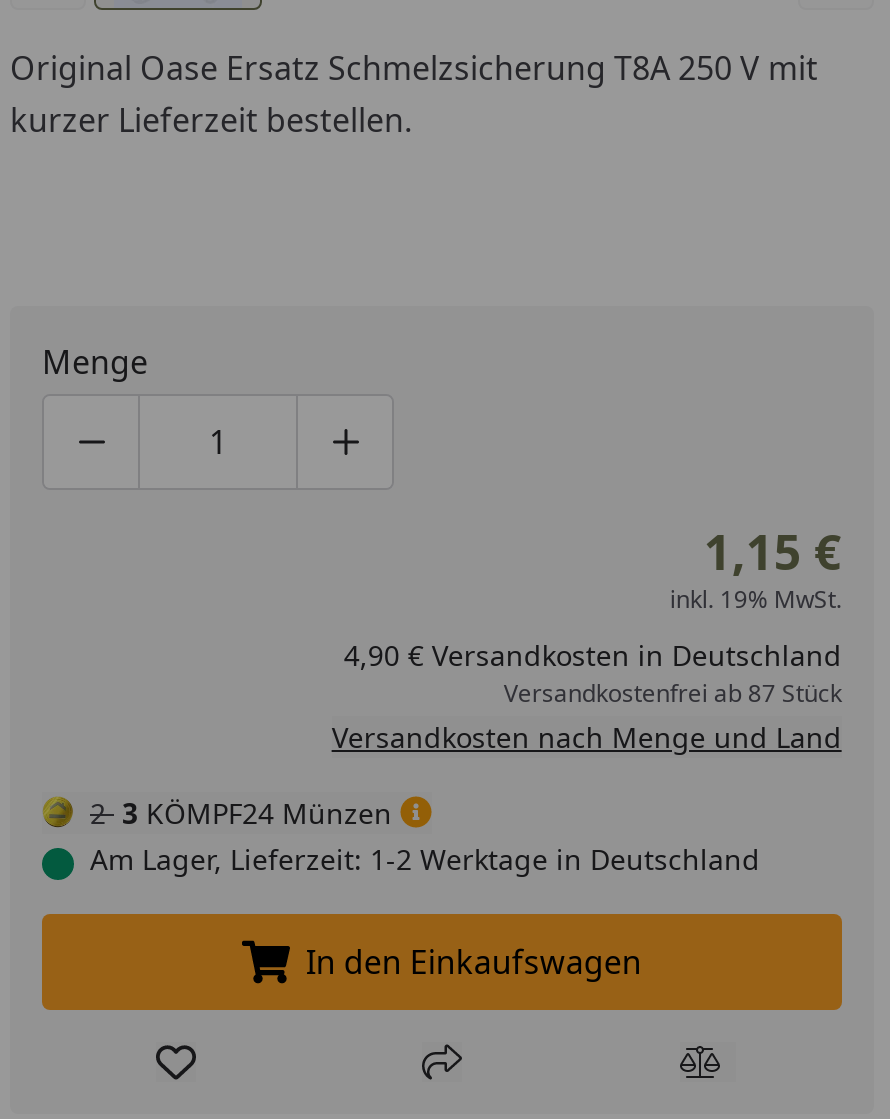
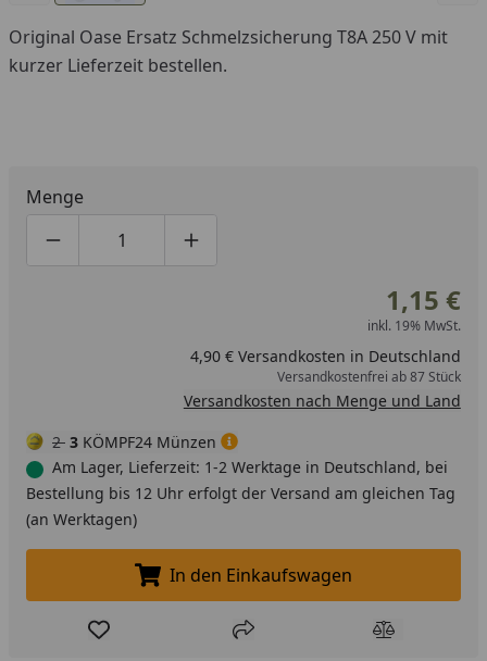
- Am Lager, Lieferzeit: 1-2 Werktage in Deutschland
+ Am Lager, Lieferzeit: 1-2 Werktage in Deutschland, bei
+ Bestellung bis 12 Uhr erfolgt der Versand am gleichen Tag
+ (an Werktagen)
